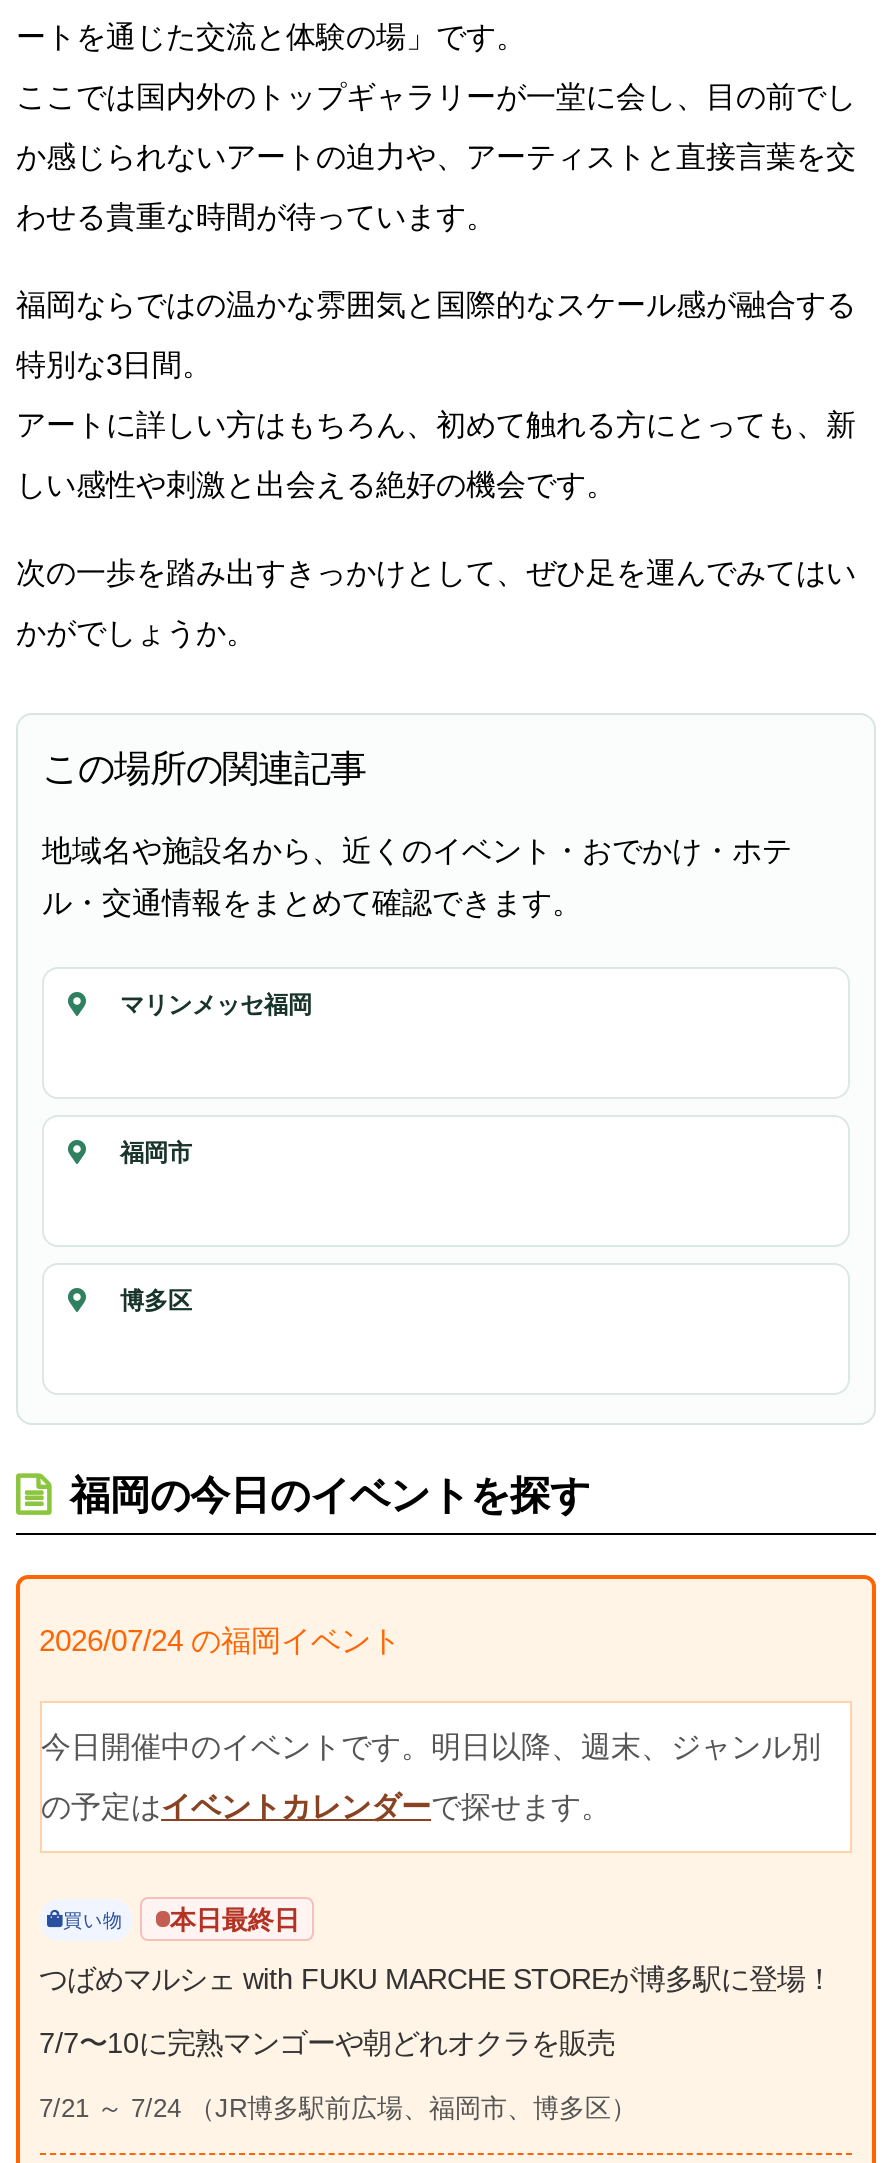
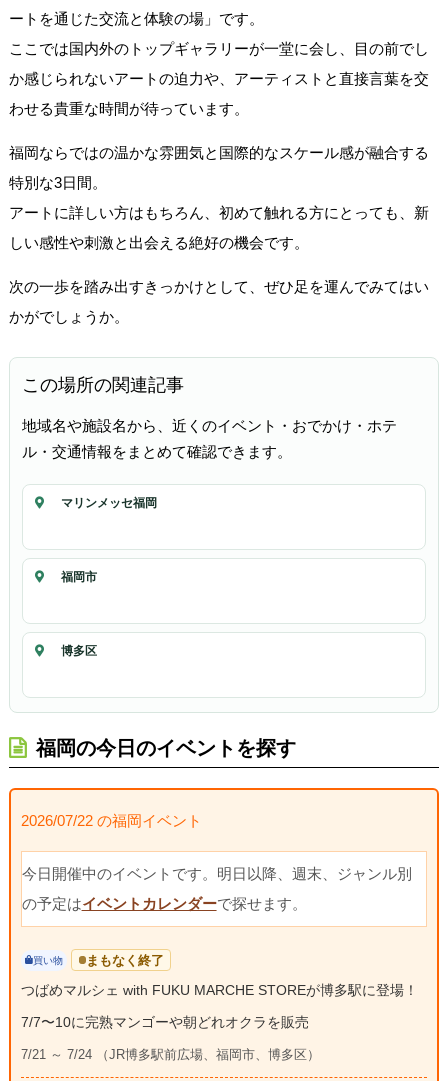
- 2026/07/24 の福岡イベント
+ 2026/07/22 の福岡イベント

- 本日最終日
+ まもなく終了
